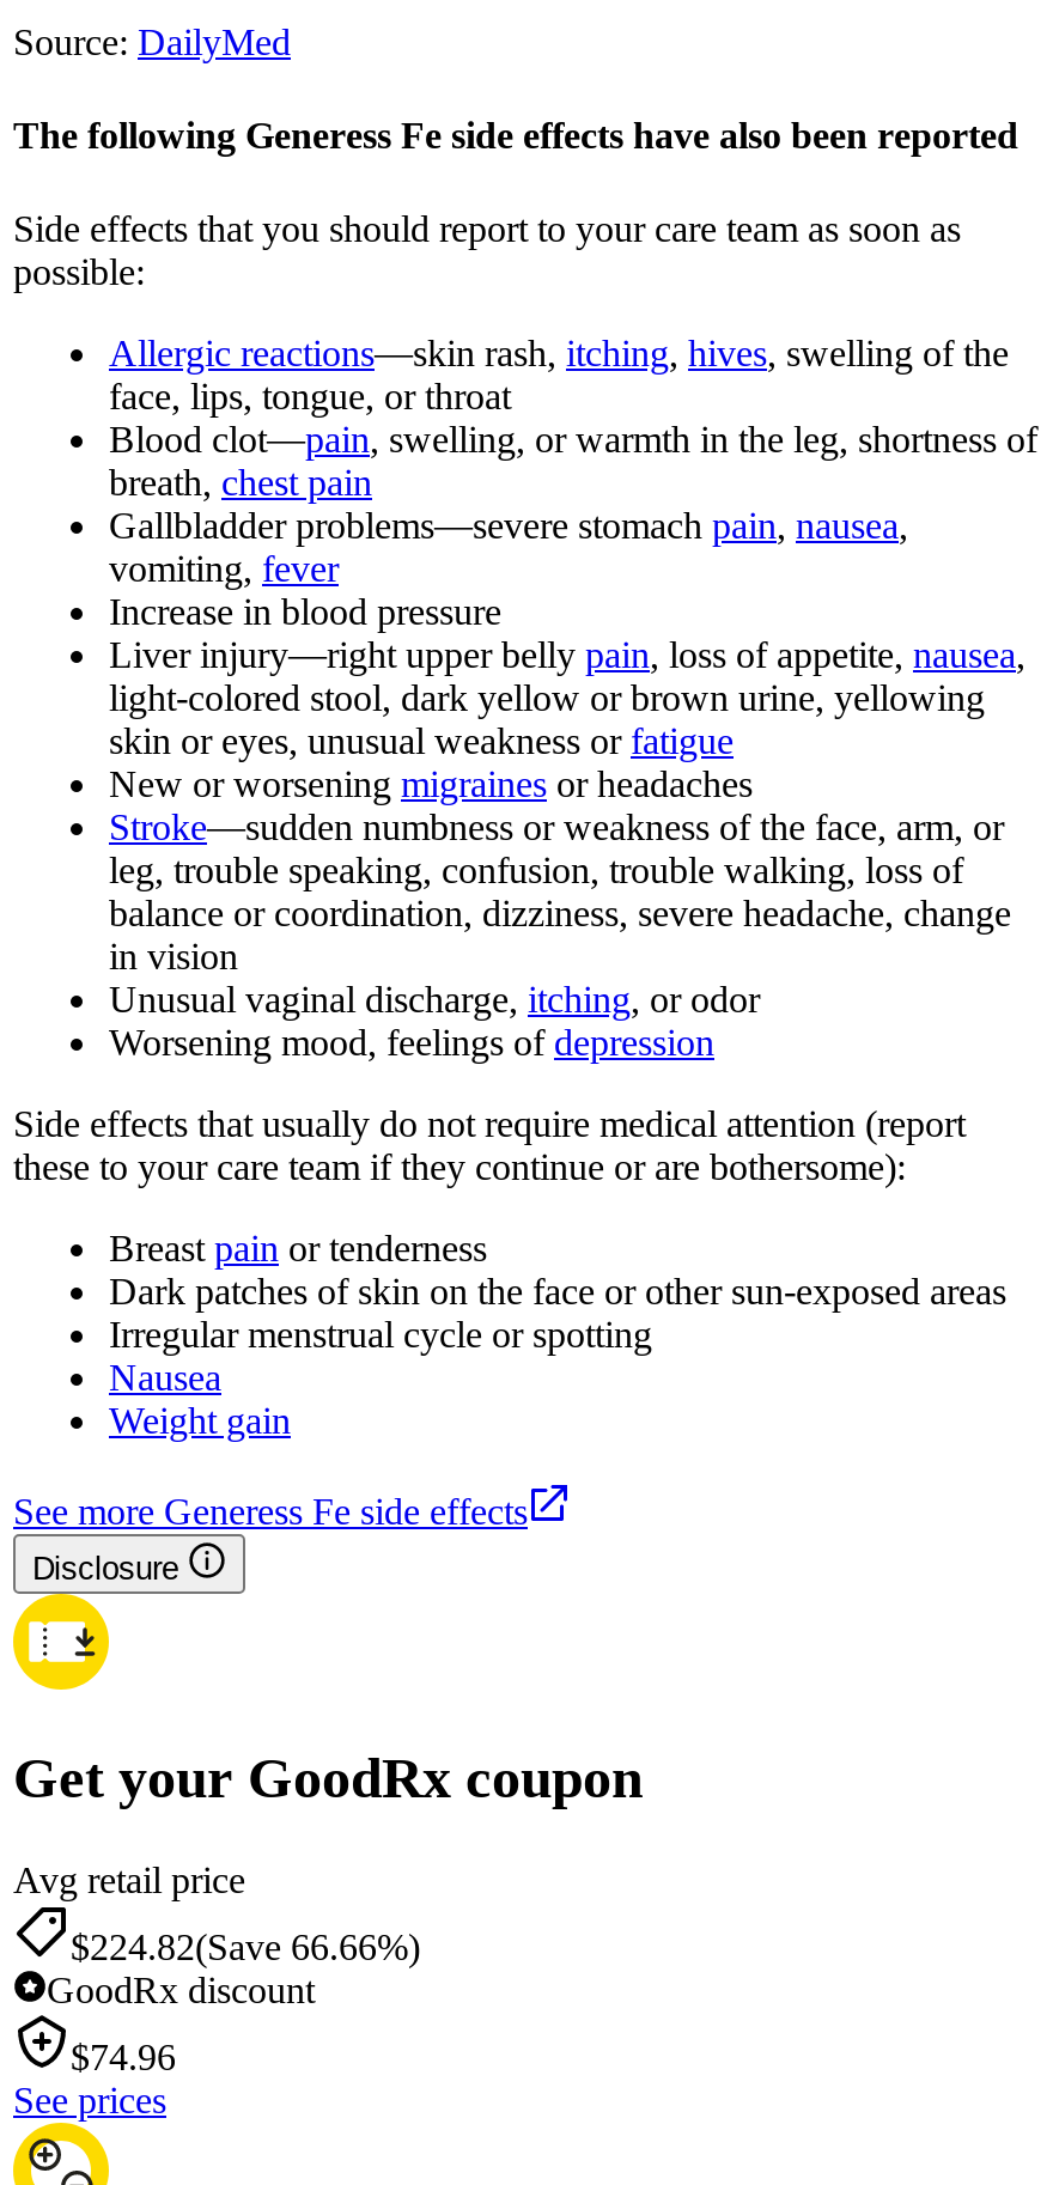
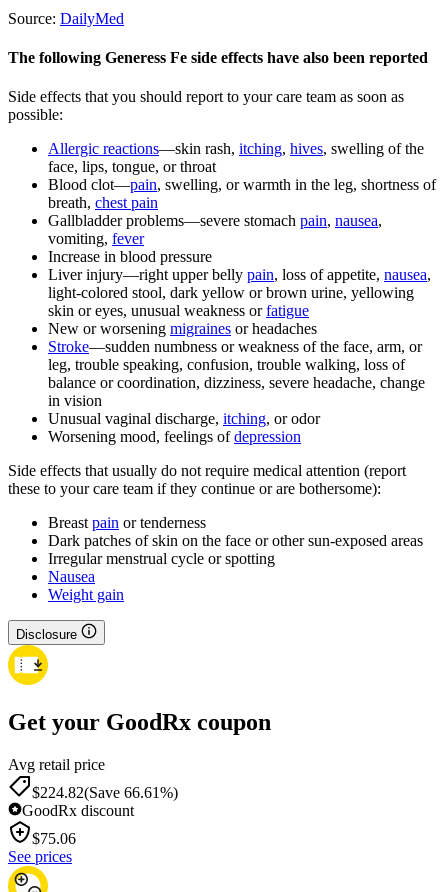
- See more Generess Fe side effects

- $224.82(Save 66.66%)
+ $224.82(Save 66.61%)

- $74.96
+ $75.06
